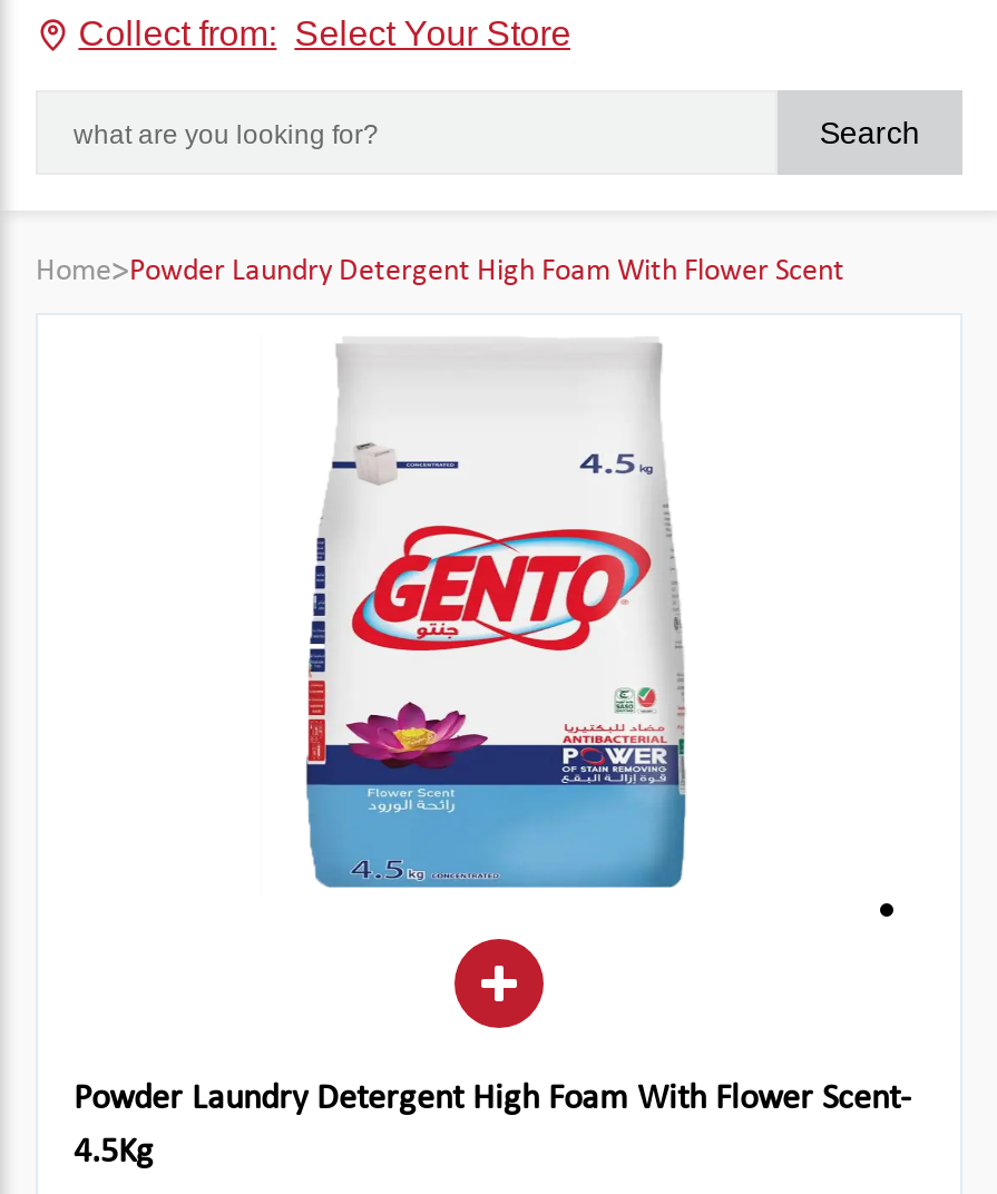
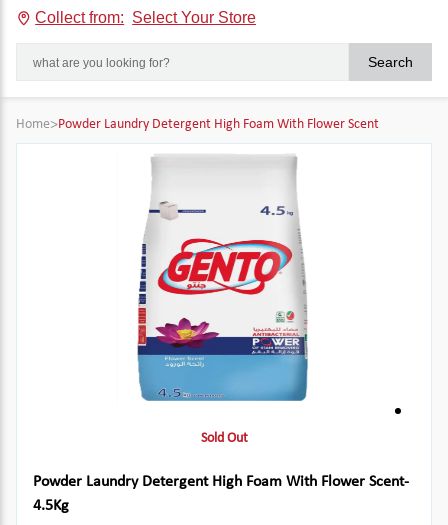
+ Sold Out
